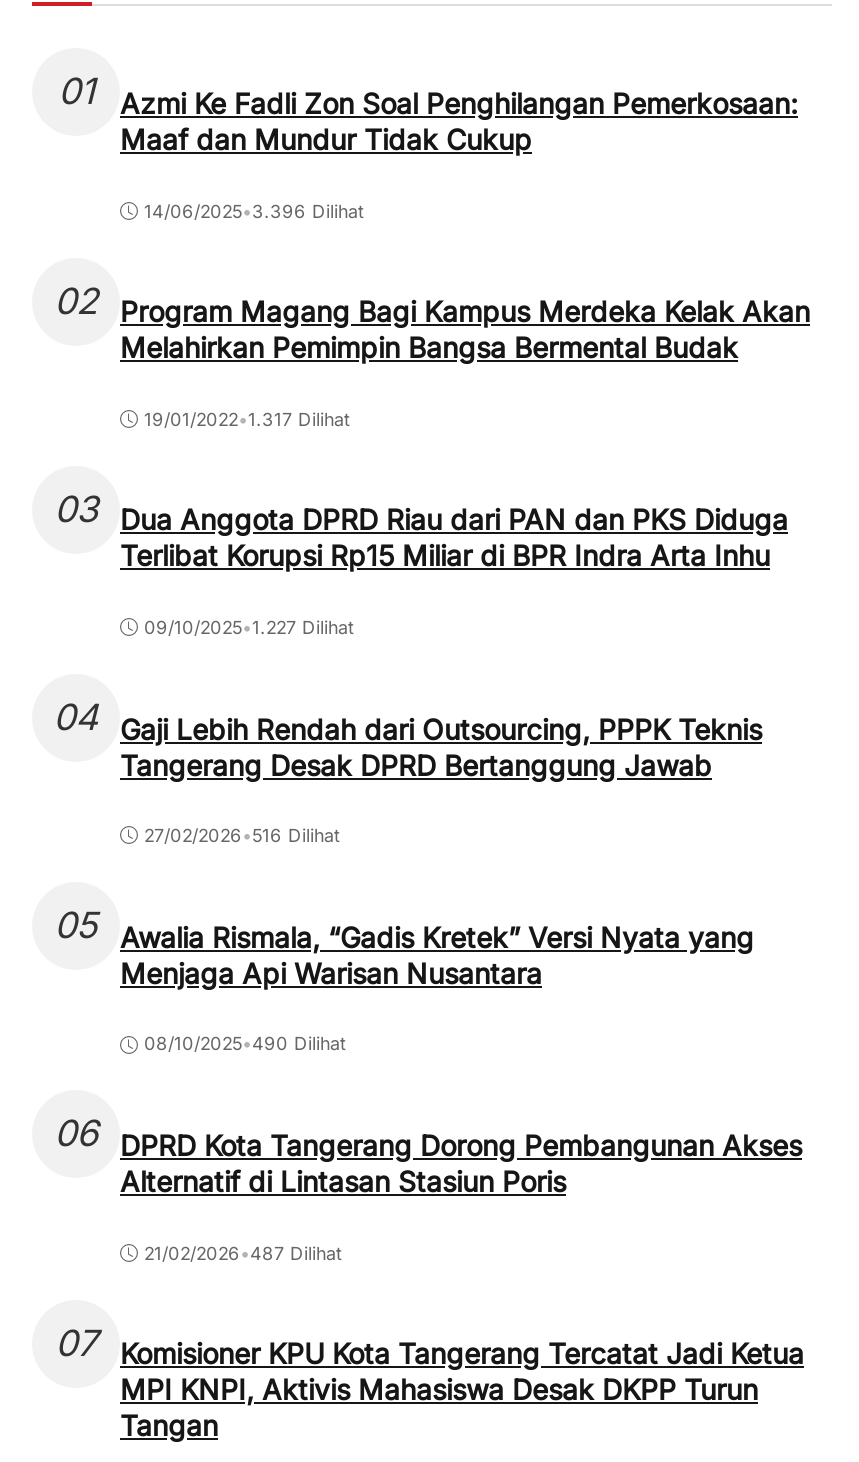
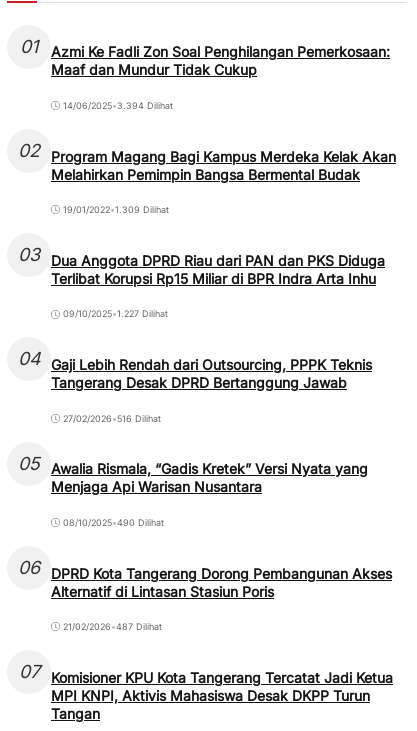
- 14/06/2025•3.396 Dilihat
+ 14/06/2025•3.394 Dilihat

- 19/01/2022•1.317 Dilihat
+ 19/01/2022•1.309 Dilihat
